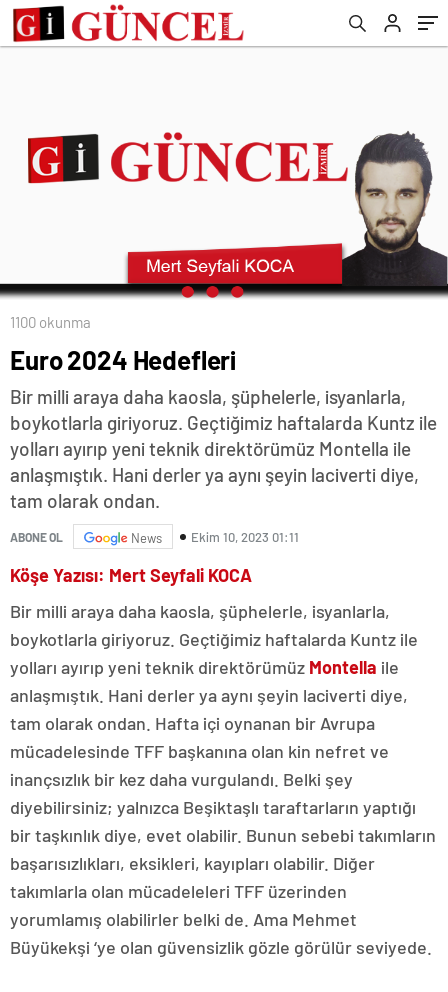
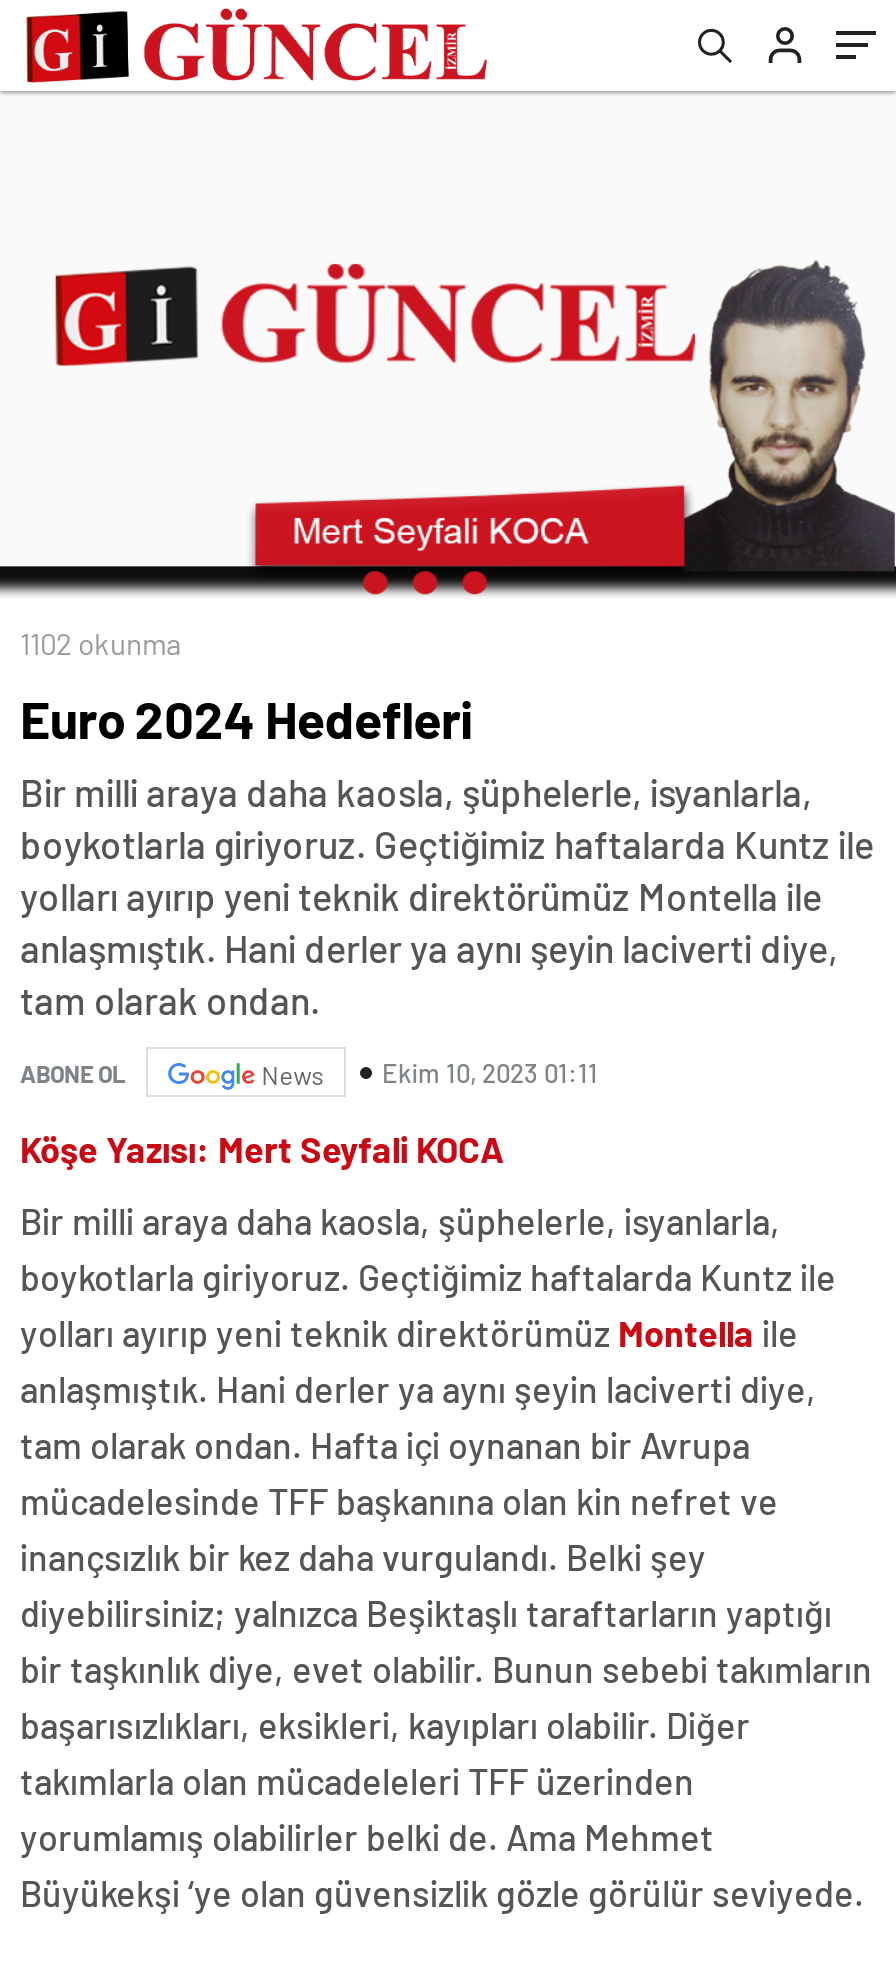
- 1100 okunma
+ 1102 okunma
